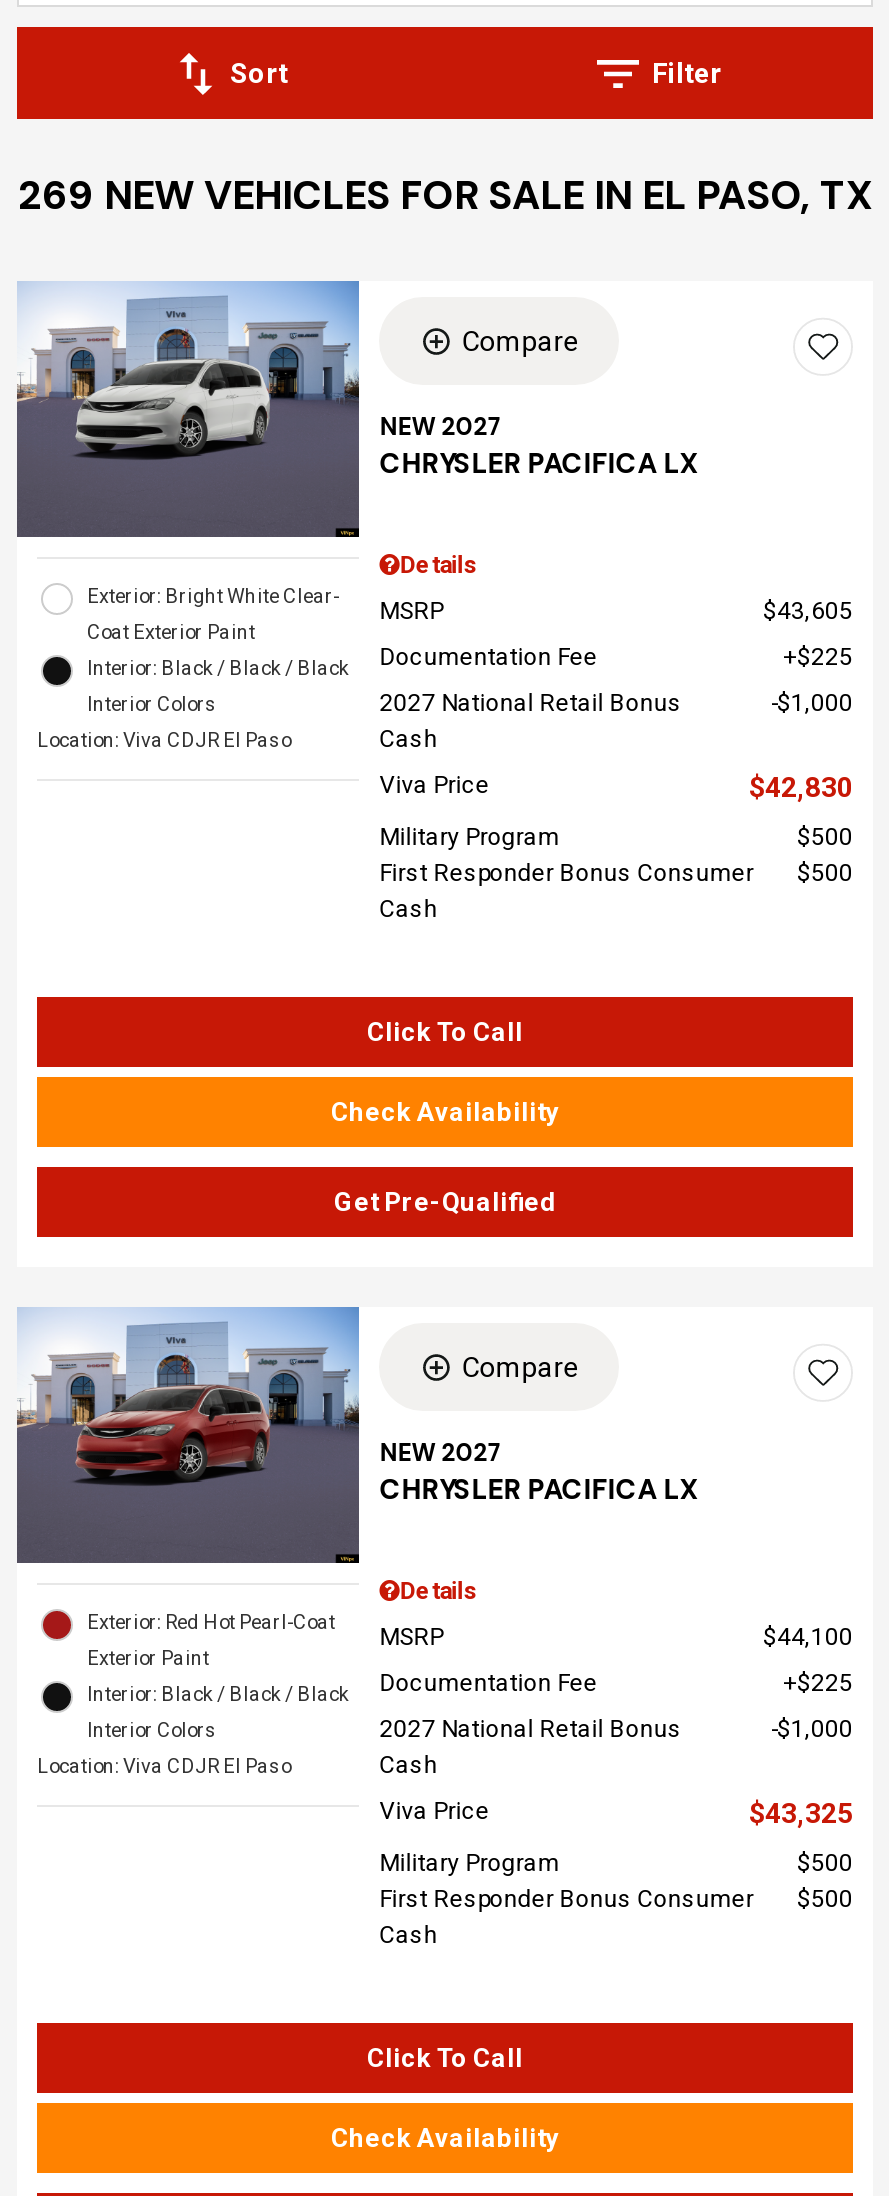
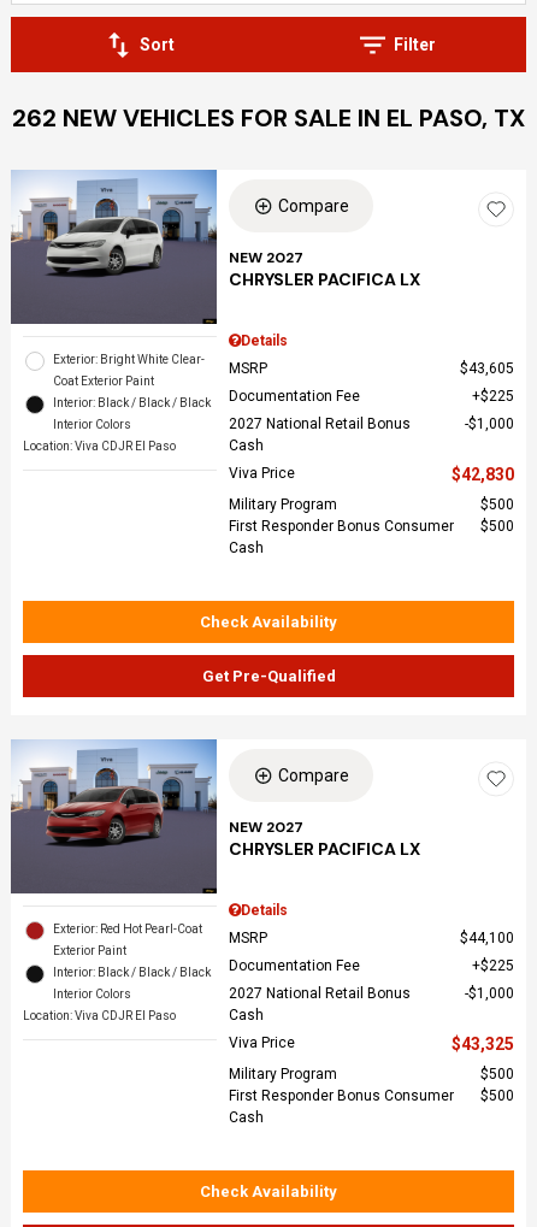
- 269 NEW VEHICLES FOR SALE IN EL PASO, TX
+ 262 NEW VEHICLES FOR SALE IN EL PASO, TX

- Click To Call

- Click To Call
